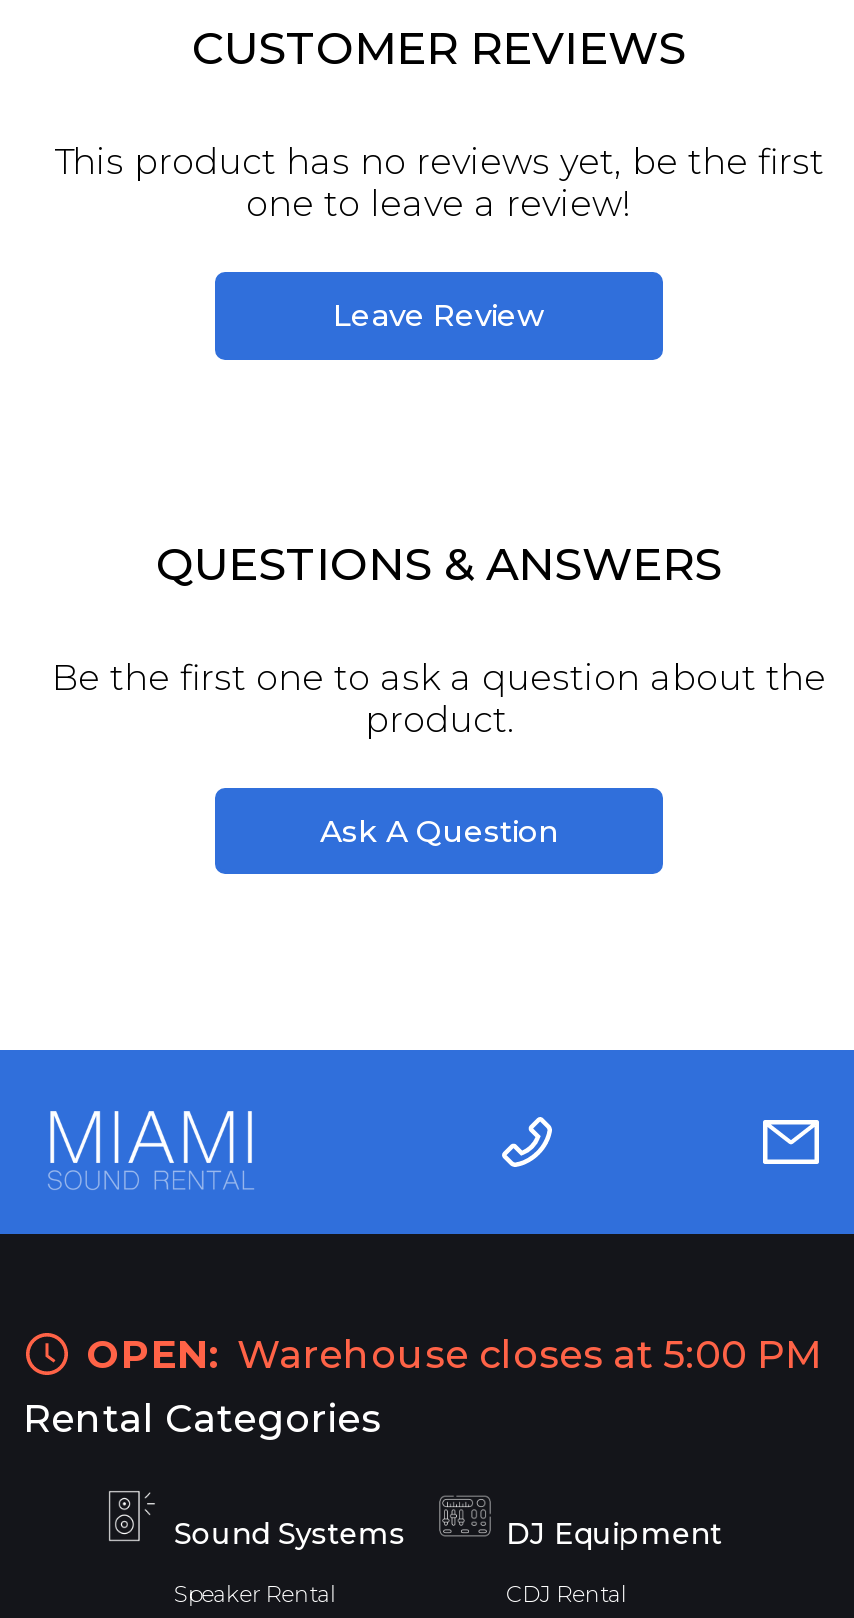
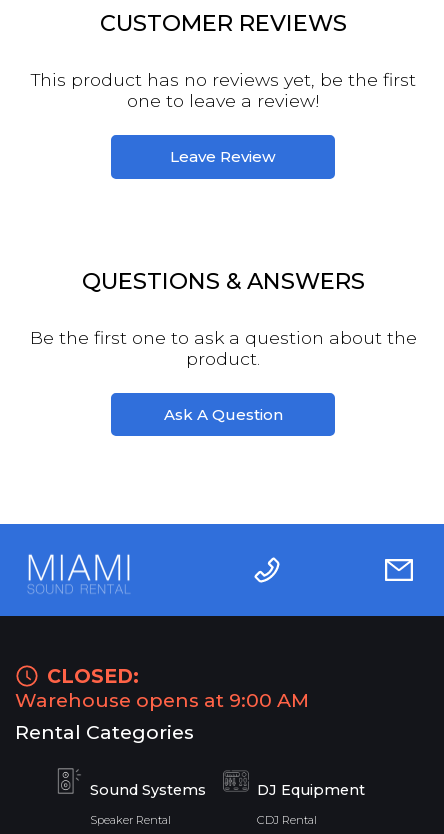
- OPEN: Warehouse closes at 5:00 PM
+ CLOSED:
+ Warehouse opens at 9:00 AM
